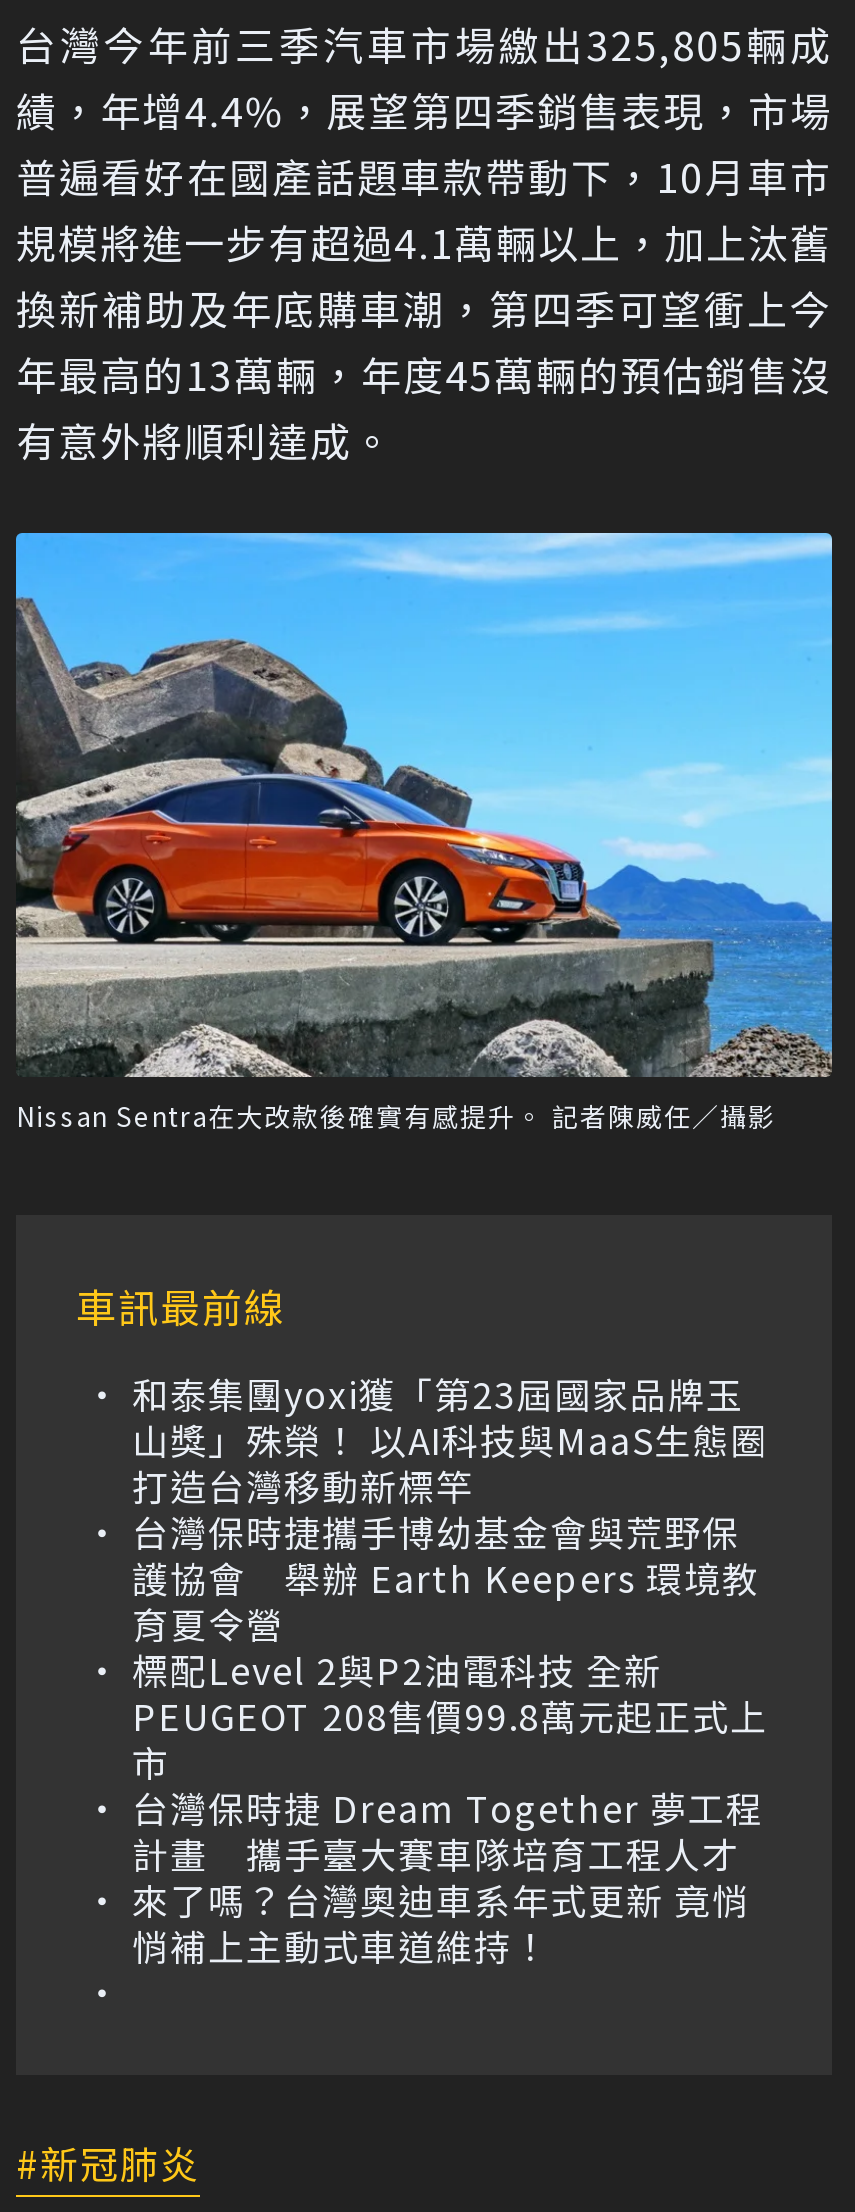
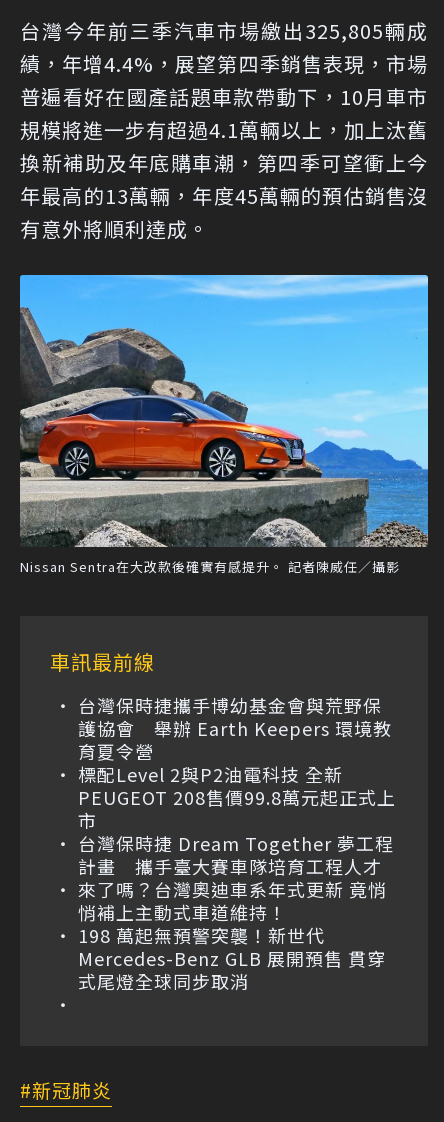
- 和泰集團yoxi獲「第23屆國家品牌玉
- 山獎」殊榮！ 以AI科技與MaaS生態圈
- 打造台灣移動新標竿

moved up: 台灣保時捷攜手博幼基金會與荒野保 | 護協會 舉辦 Earth Keepers 環境教 | 標配Level 2與P2油電科技 全新 | ... | 來了嗎？台灣奧迪車系年式更新 竟悄 | 悄補上主動式車道維持！

+ 198 萬起無預警突襲！新世代
+ Mercedes-Benz GLB 展開預售 貫穿
+ 式尾燈全球同步取消
